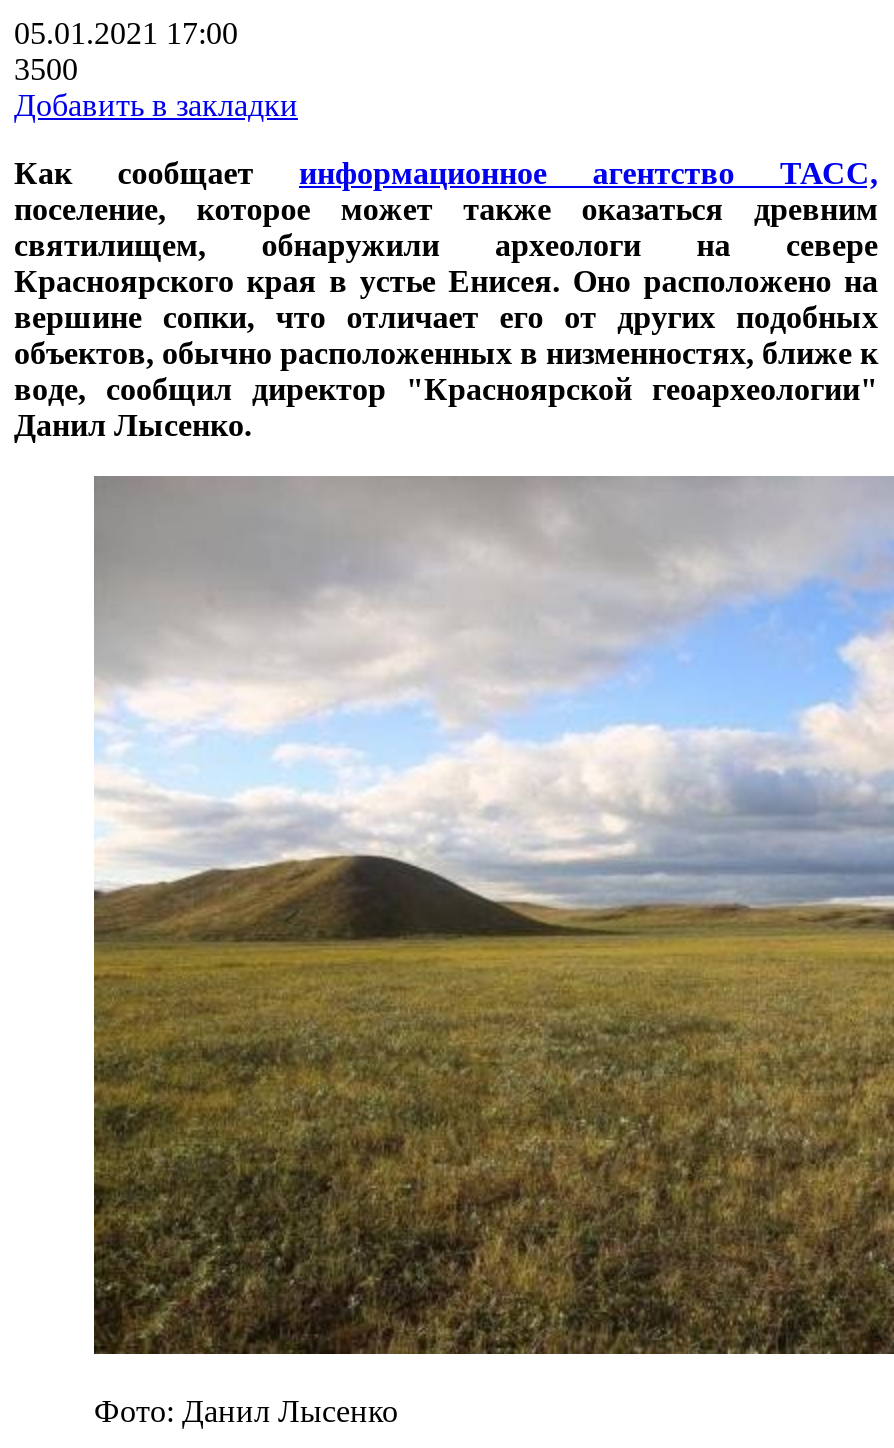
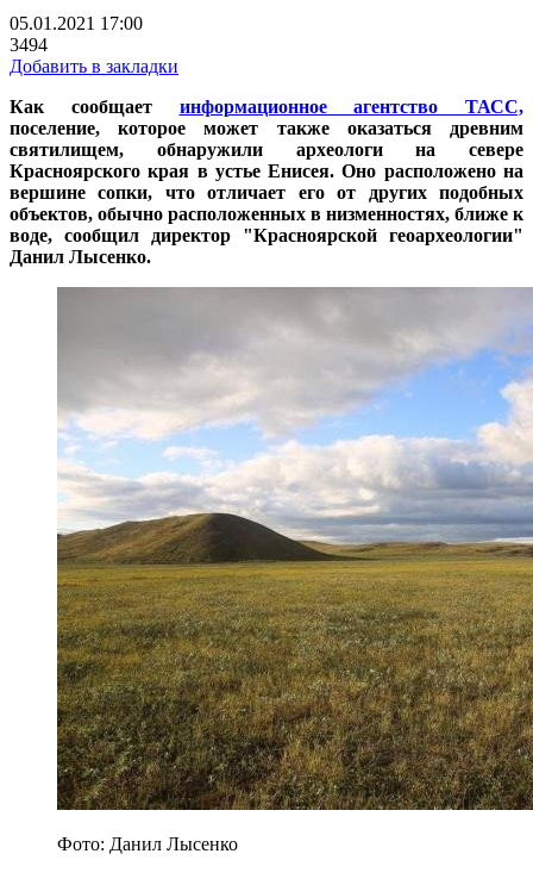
- 3500
+ 3494
